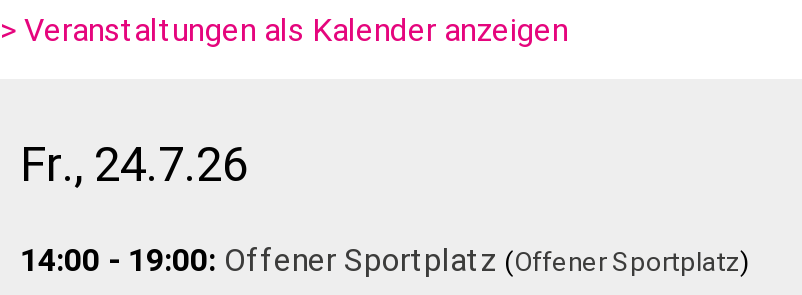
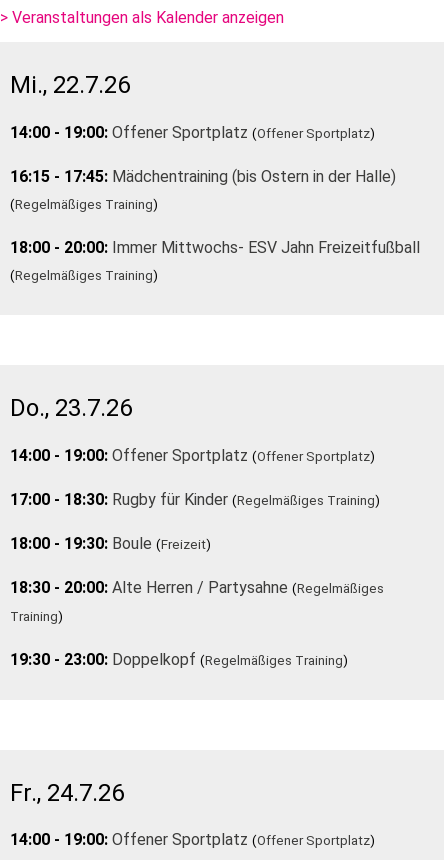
+ Mi., 22.7.26
+ 14:00 - 19:00: Offener Sportplatz (Offener Sportplatz)
+ 16:15 - 17:45: Mädchentraining (bis Ostern in der Halle)
+ (Regelmäßiges Training)
+ 18:00 - 20:00: Immer Mittwochs- ESV Jahn Freizeitfußball
+ (Regelmäßiges Training)

+ Do., 23.7.26
+ 14:00 - 19:00: Offener Sportplatz (Offener Sportplatz)
+ 17:00 - 18:30: Rugby für Kinder (Regelmäßiges Training)
+ 18:00 - 19:30: Boule (Freizeit)
+ 18:30 - 20:00: Alte Herren / Partysahne (Regelmäßiges
+ Training)
+ 19:30 - 23:00: Doppelkopf (Regelmäßiges Training)
